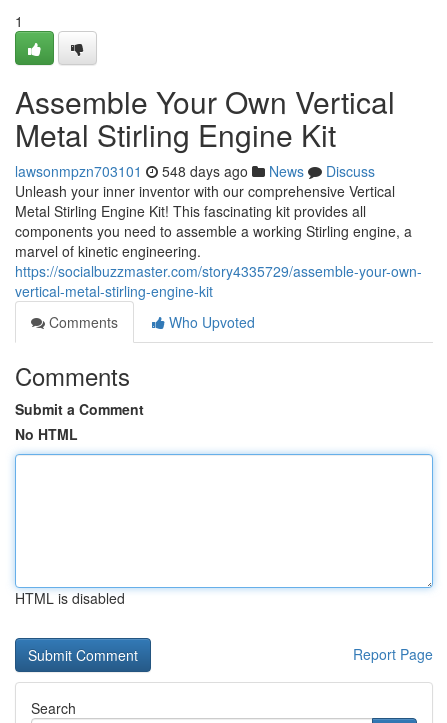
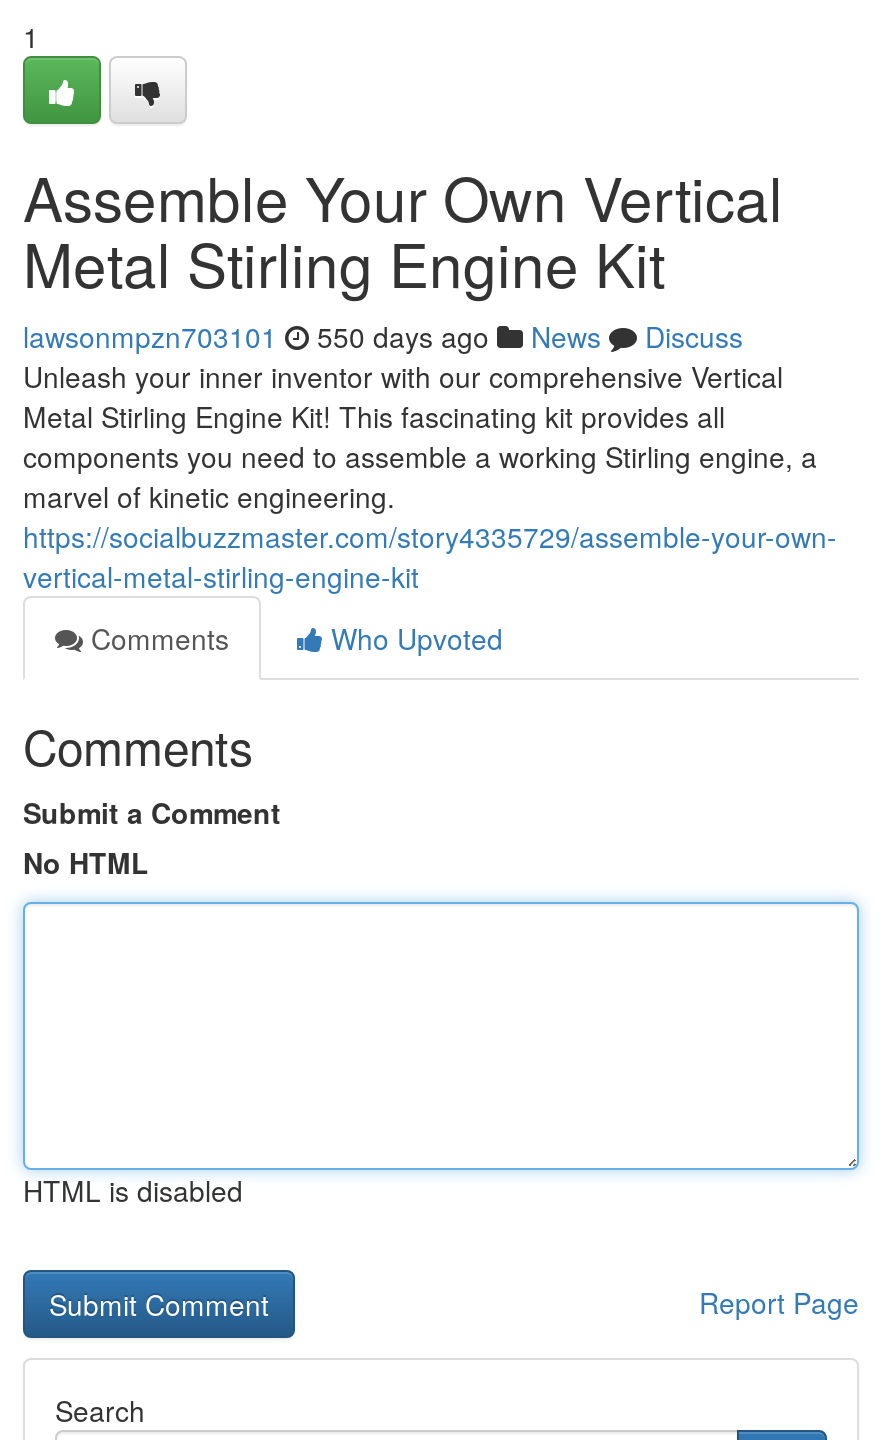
- lawsonmpzn703101 548 days ago News Discuss
+ lawsonmpzn703101 550 days ago News Discuss
